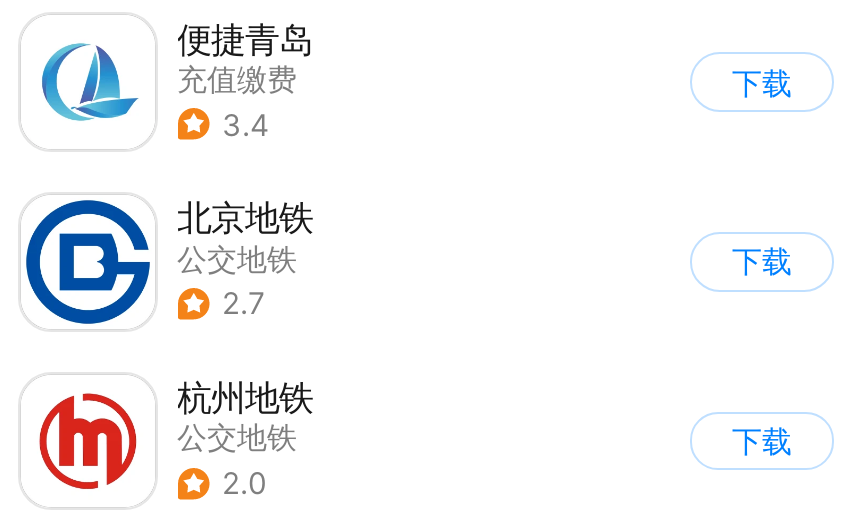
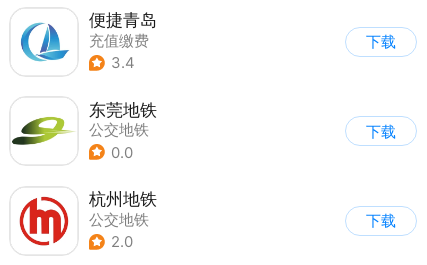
- [image]
- 北京地铁
+ [image]
+ 东莞地铁

- 2.7
+ 0.0
